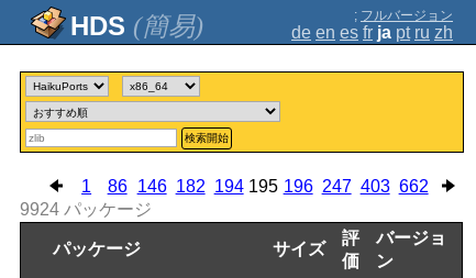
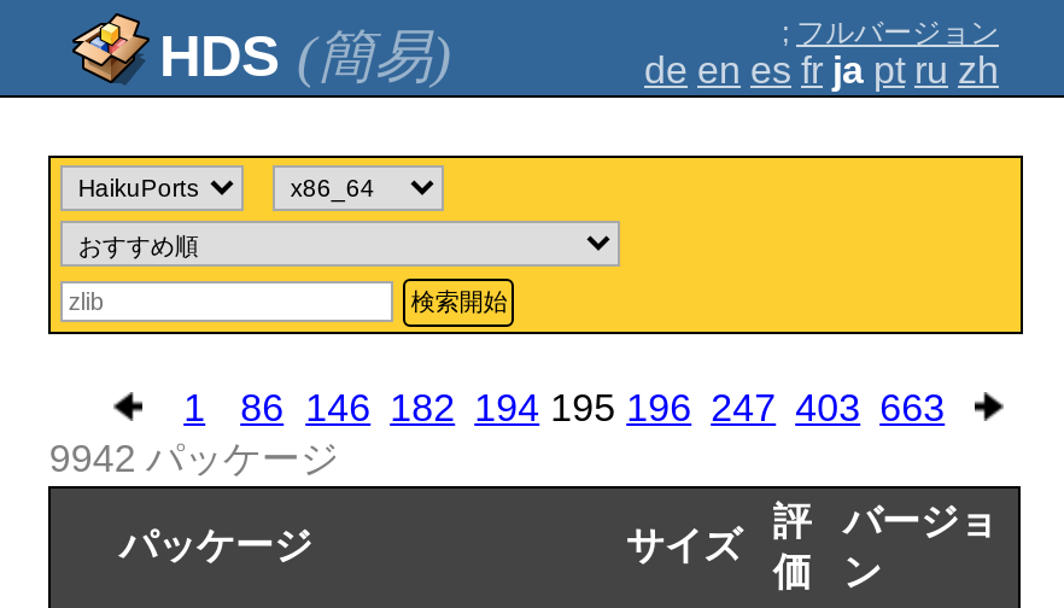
- 1 86 146 182 194 195 196 247 403 662
+ 1 86 146 182 194 195 196 247 403 663

- 9924 パッケージ
+ 9942 パッケージ
